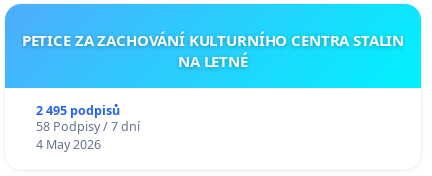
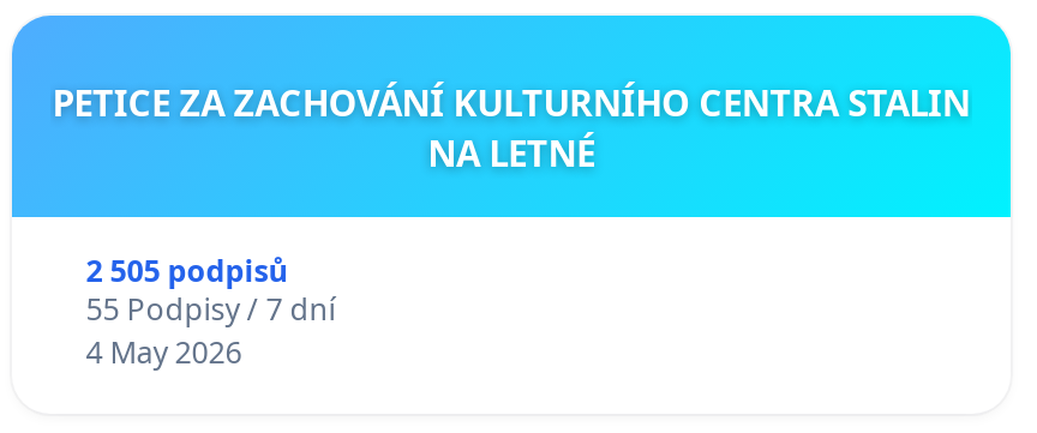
- 2 495 podpisů
+ 2 505 podpisů

- 58 Podpisy / 7 dní
+ 55 Podpisy / 7 dní
